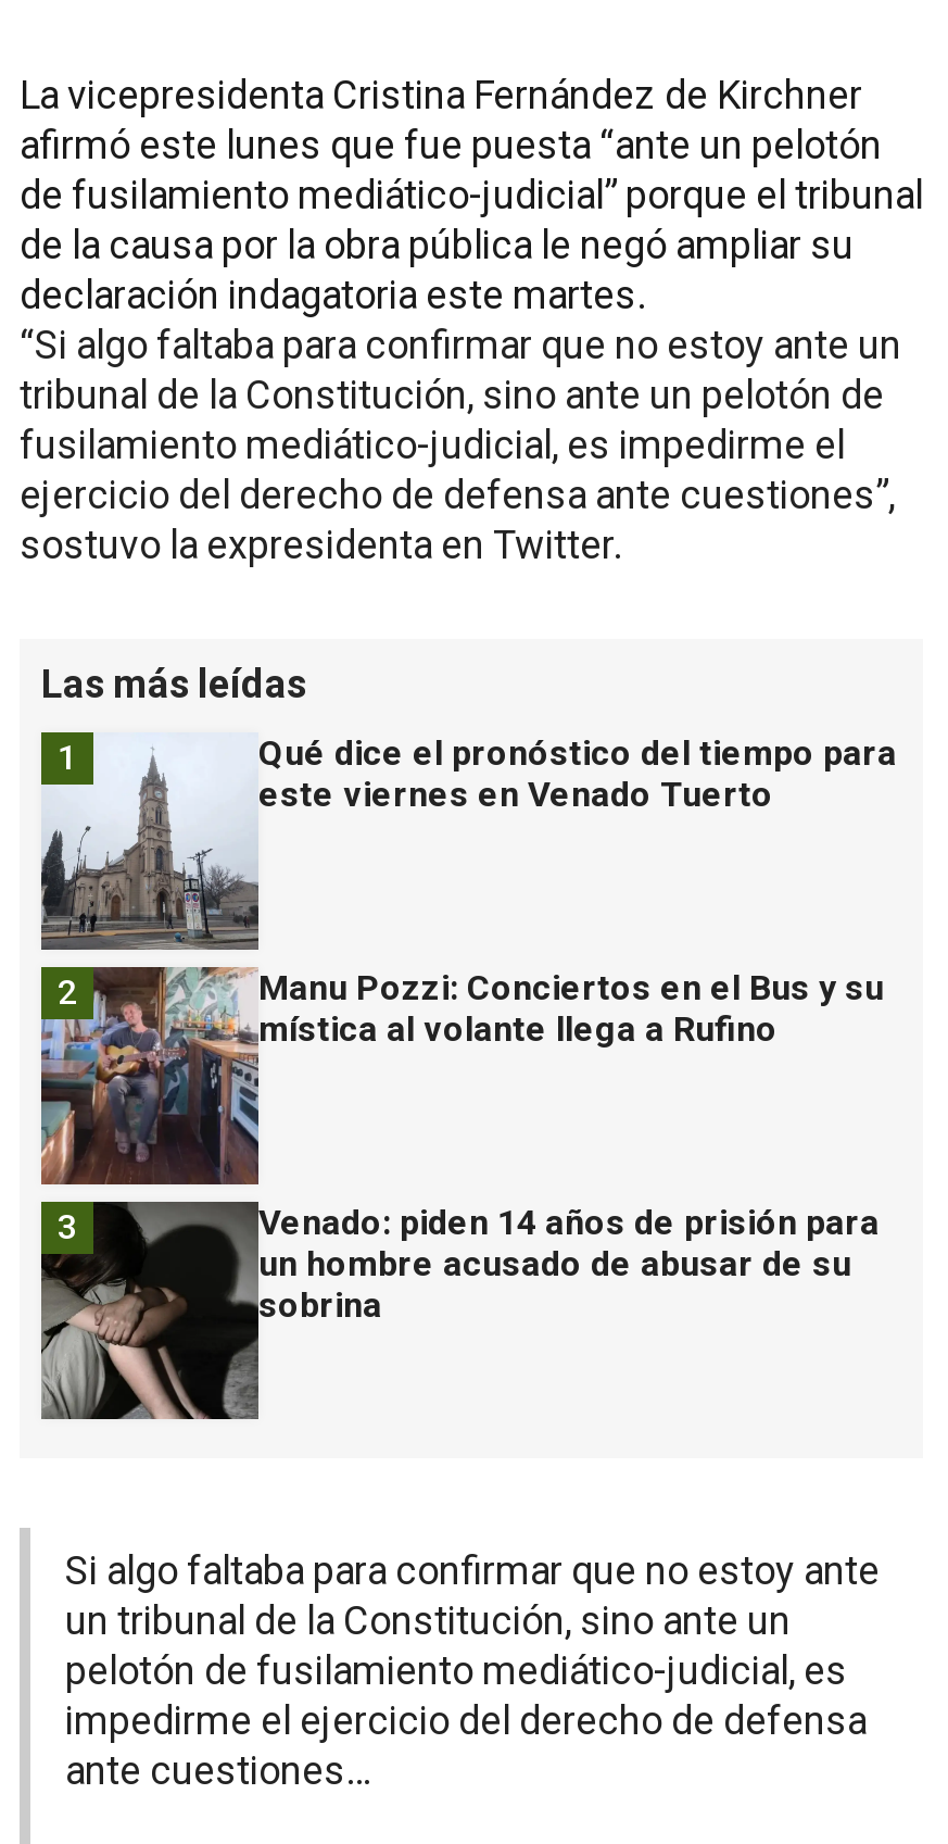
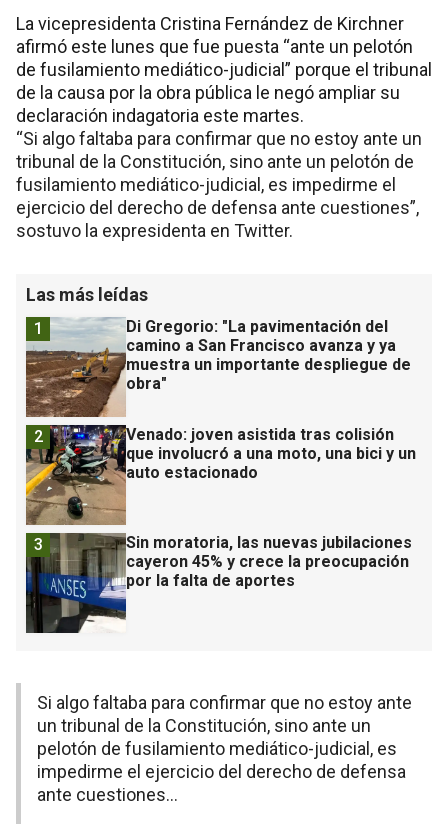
- [image]
- Qué dice el pronóstico del tiempo para
- este viernes en Venado Tuerto
+ [image]
+ Di Gregorio: "La pavimentación del
+ camino a San Francisco avanza y ya
+ muestra un importante despliegue de
+ obra"

- [image]
- Manu Pozzi: Conciertos en el Bus y su
- mística al volante llega a Rufino
+ [image]
+ Venado: joven asistida tras colisión
+ que involucró a una moto, una bici y un
+ auto estacionado

- [image]
- Venado: piden 14 años de prisión para
- un hombre acusado de abusar de su
- sobrina
+ [image]
+ Sin moratoria, las nuevas jubilaciones
+ cayeron 45% y crece la preocupación
+ por la falta de aportes
